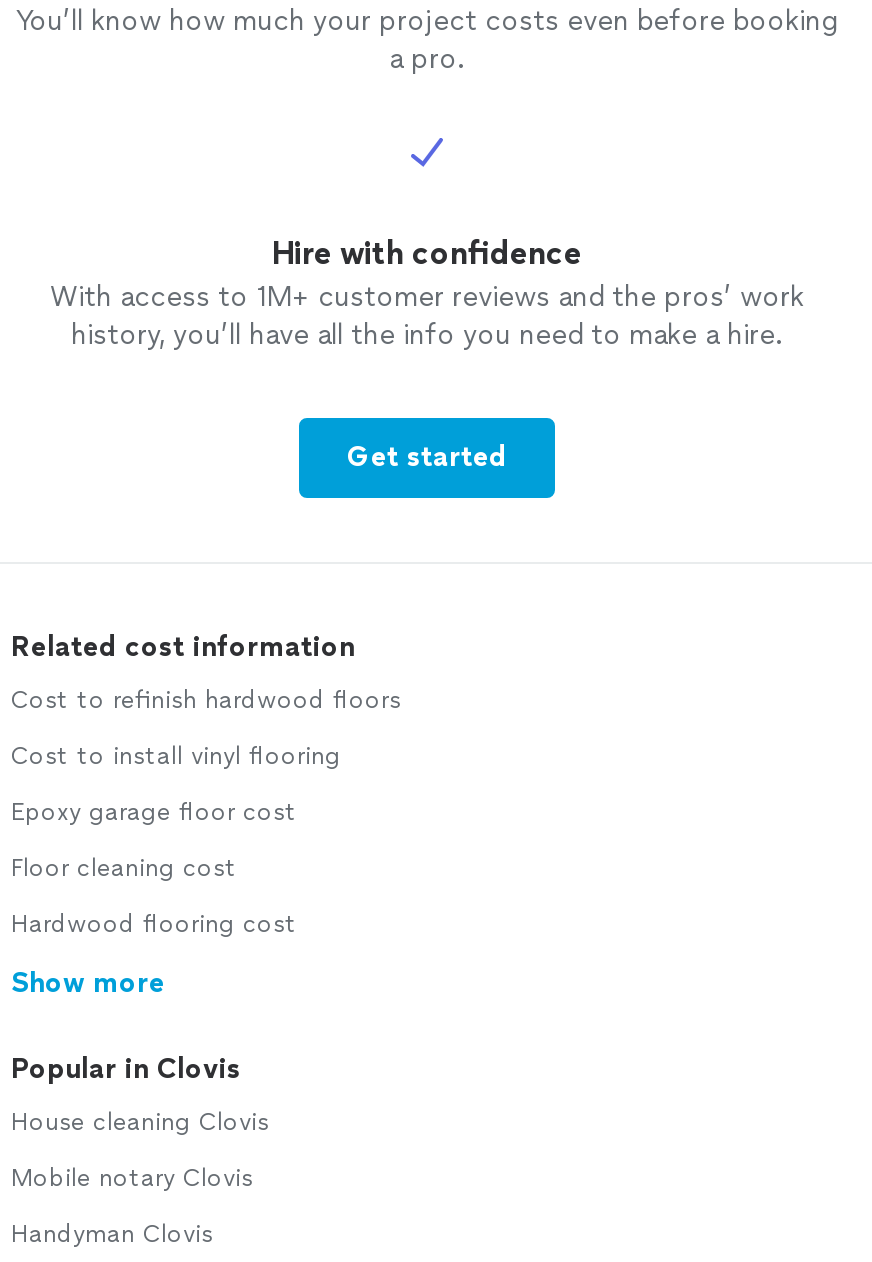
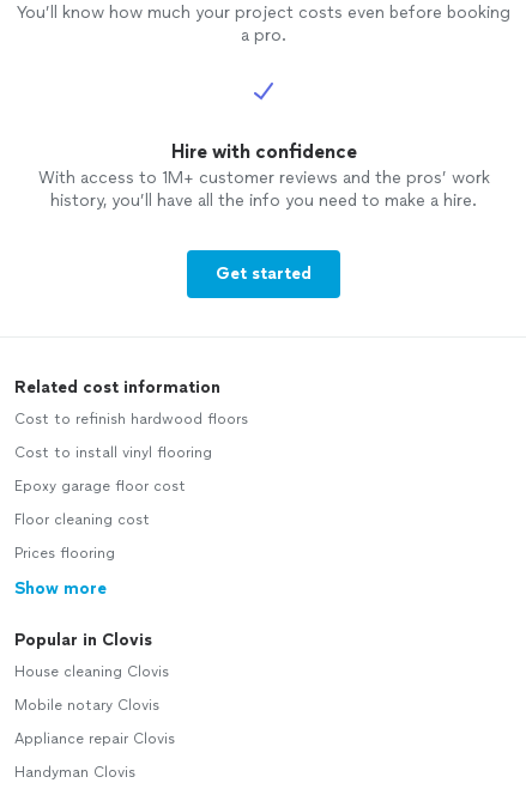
- Hardwood flooring cost
+ Prices flooring

+ Appliance repair Clovis
